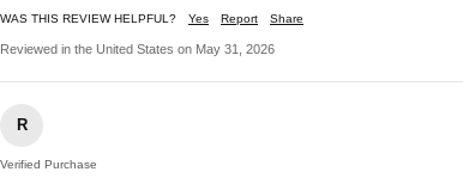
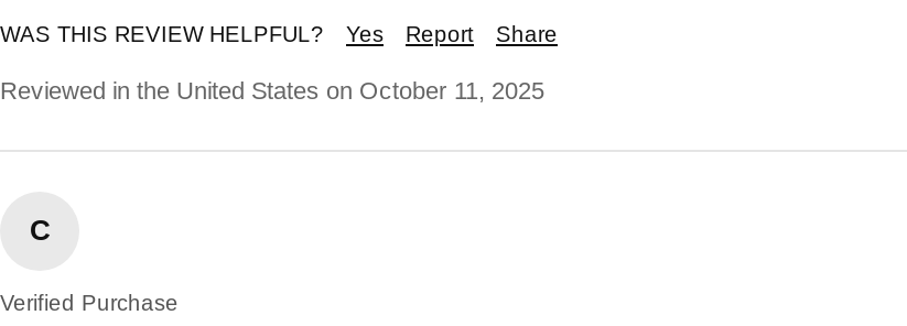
- Reviewed in the United States on May 31, 2026
+ Reviewed in the United States on October 11, 2025

- R
+ C
